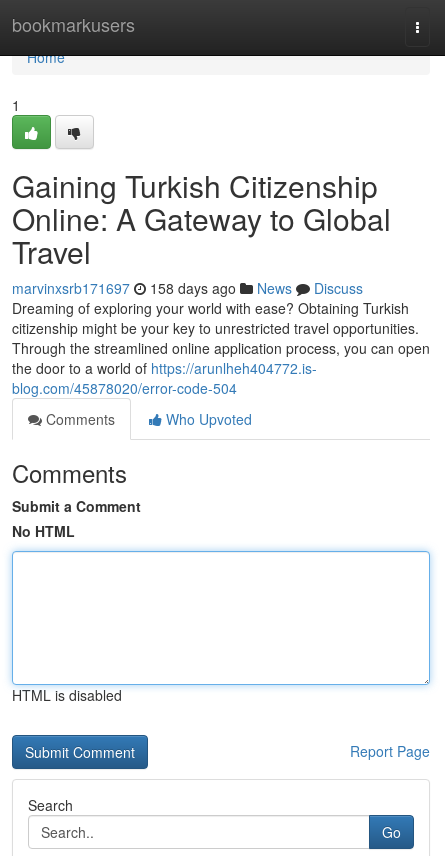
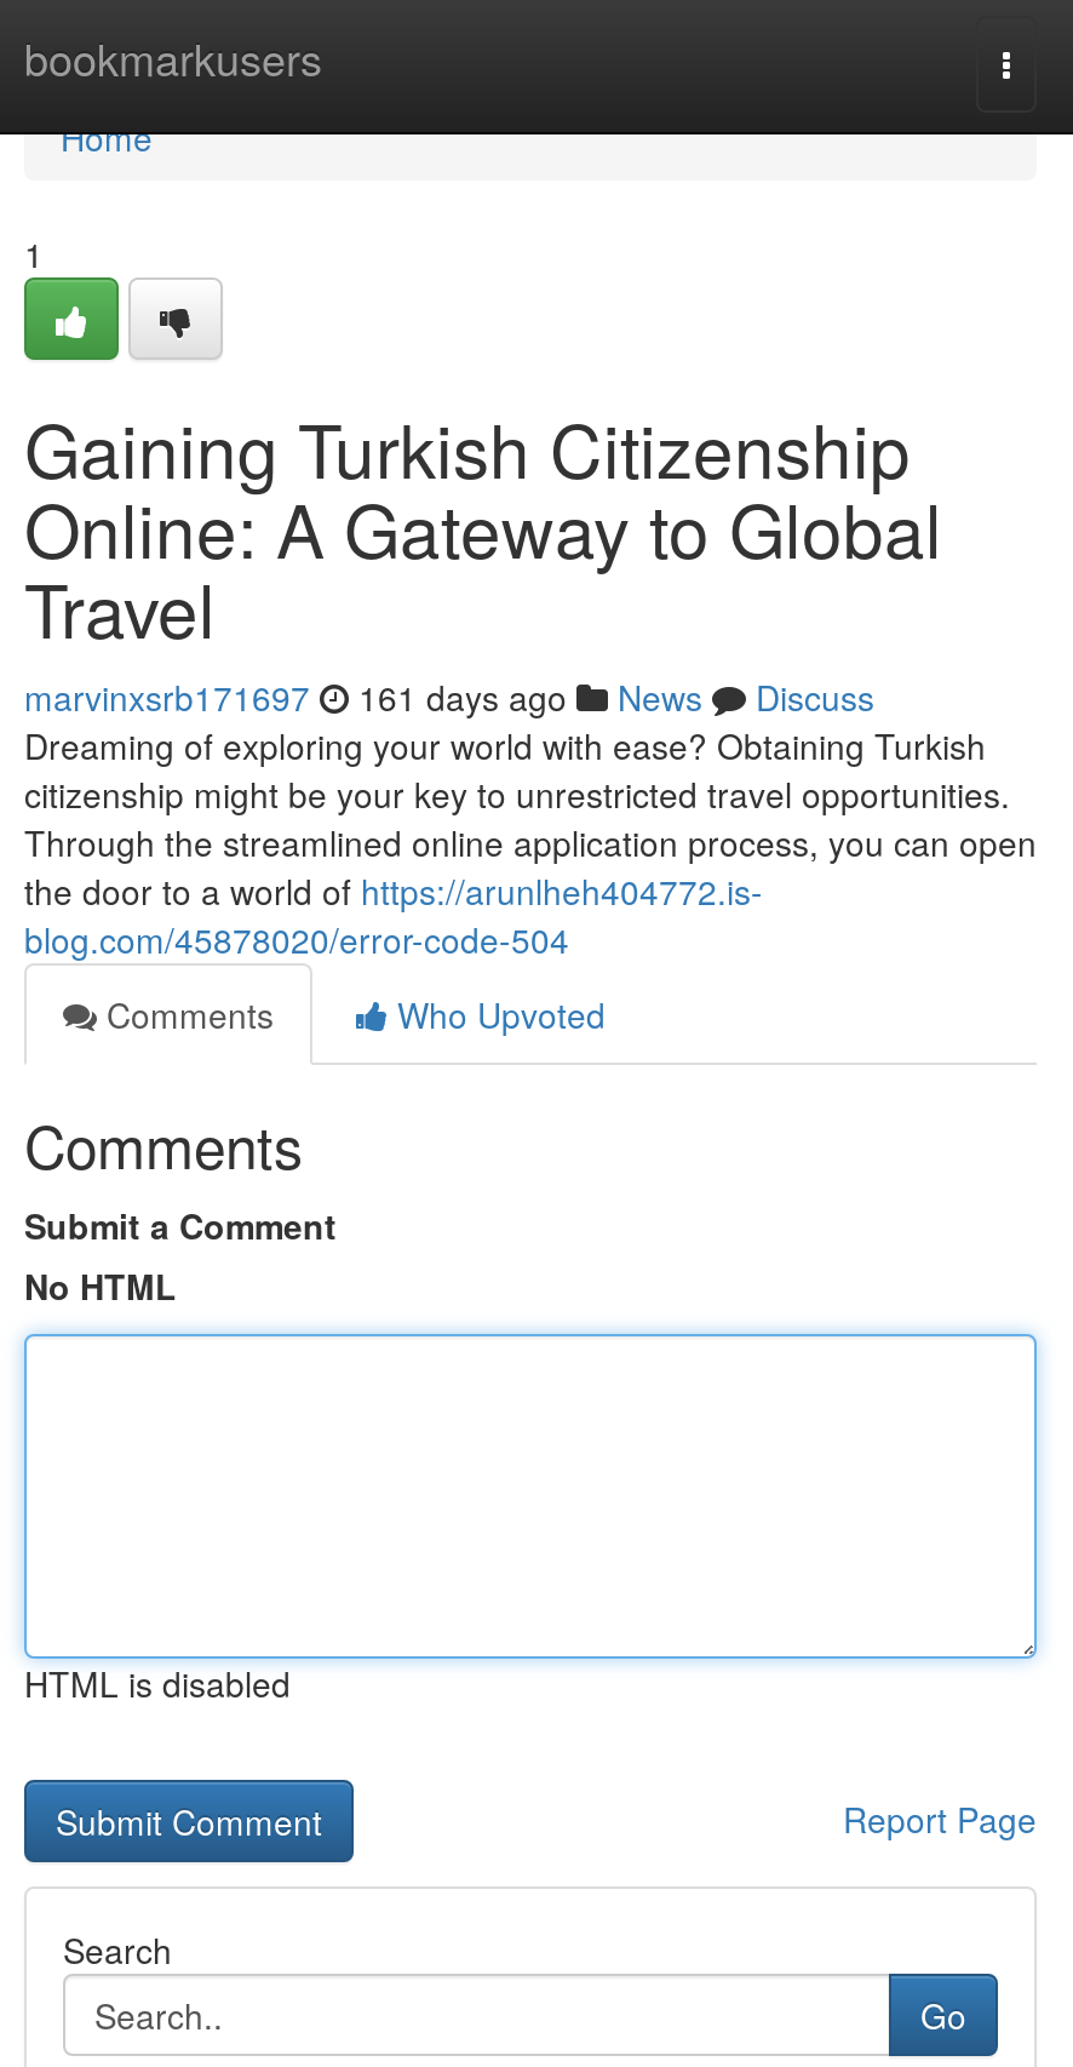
- marvinxsrb171697 158 days ago News Discuss
+ marvinxsrb171697 161 days ago News Discuss
